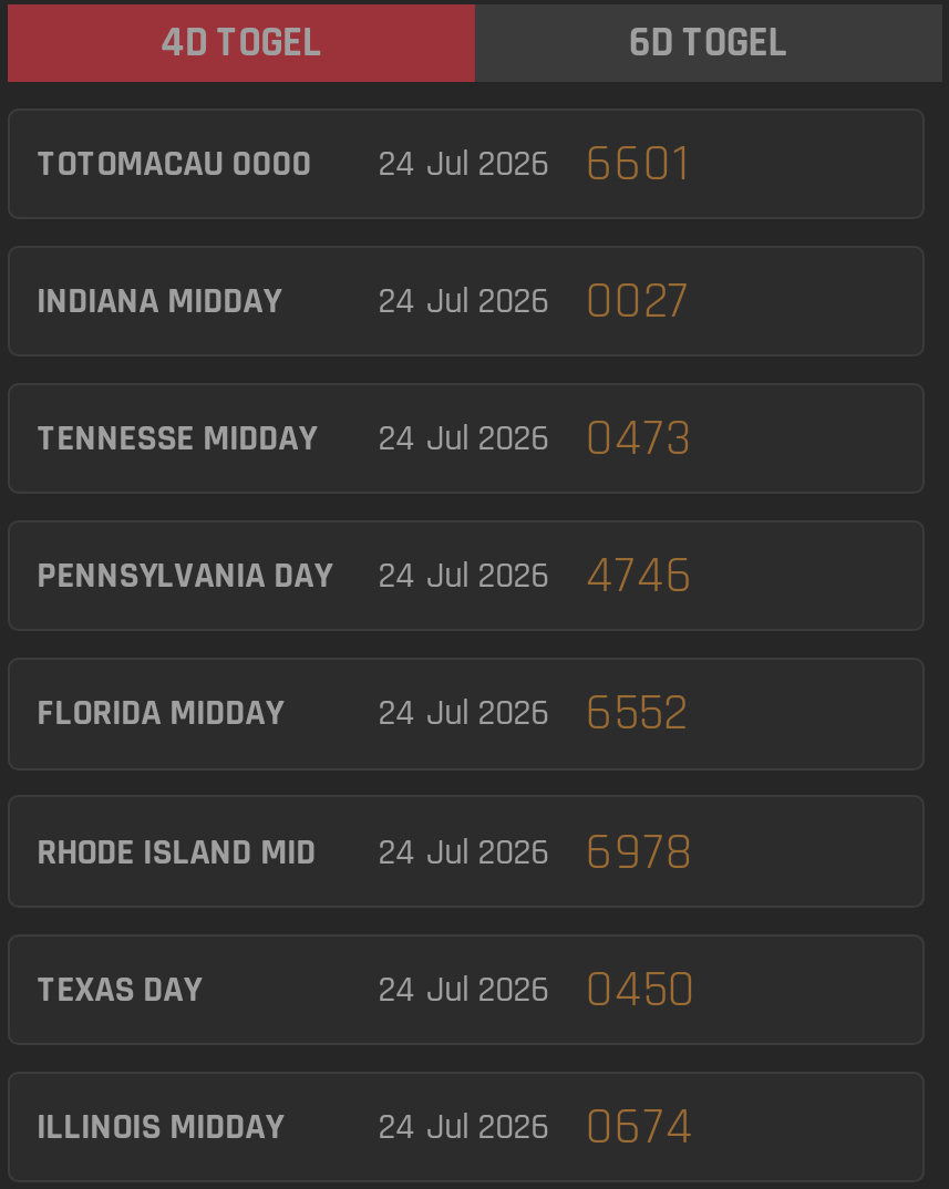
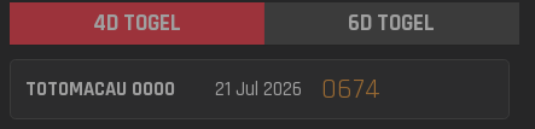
- 24 Jul 2026
- 6601
- INDIANA MIDDAY
- 24 Jul 2026
- 0027
- TENNESSE MIDDAY
- 24 Jul 2026
- 0473
- PENNSYLVANIA DAY
- 24 Jul 2026
- 4746
- FLORIDA MIDDAY
- 24 Jul 2026
- 6552
- RHODE ISLAND MID
- 24 Jul 2026
- 6978
- TEXAS DAY
- 24 Jul 2026
- 0450
- ILLINOIS MIDDAY
- 24 Jul 2026
+ 21 Jul 2026
